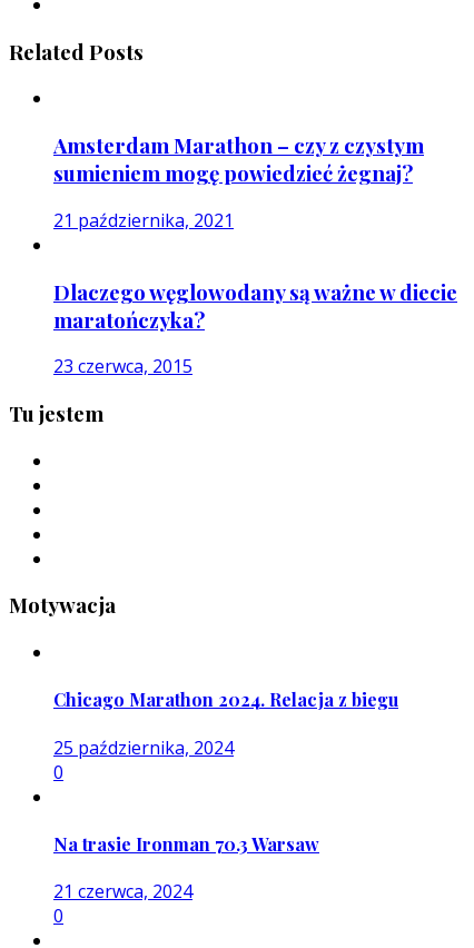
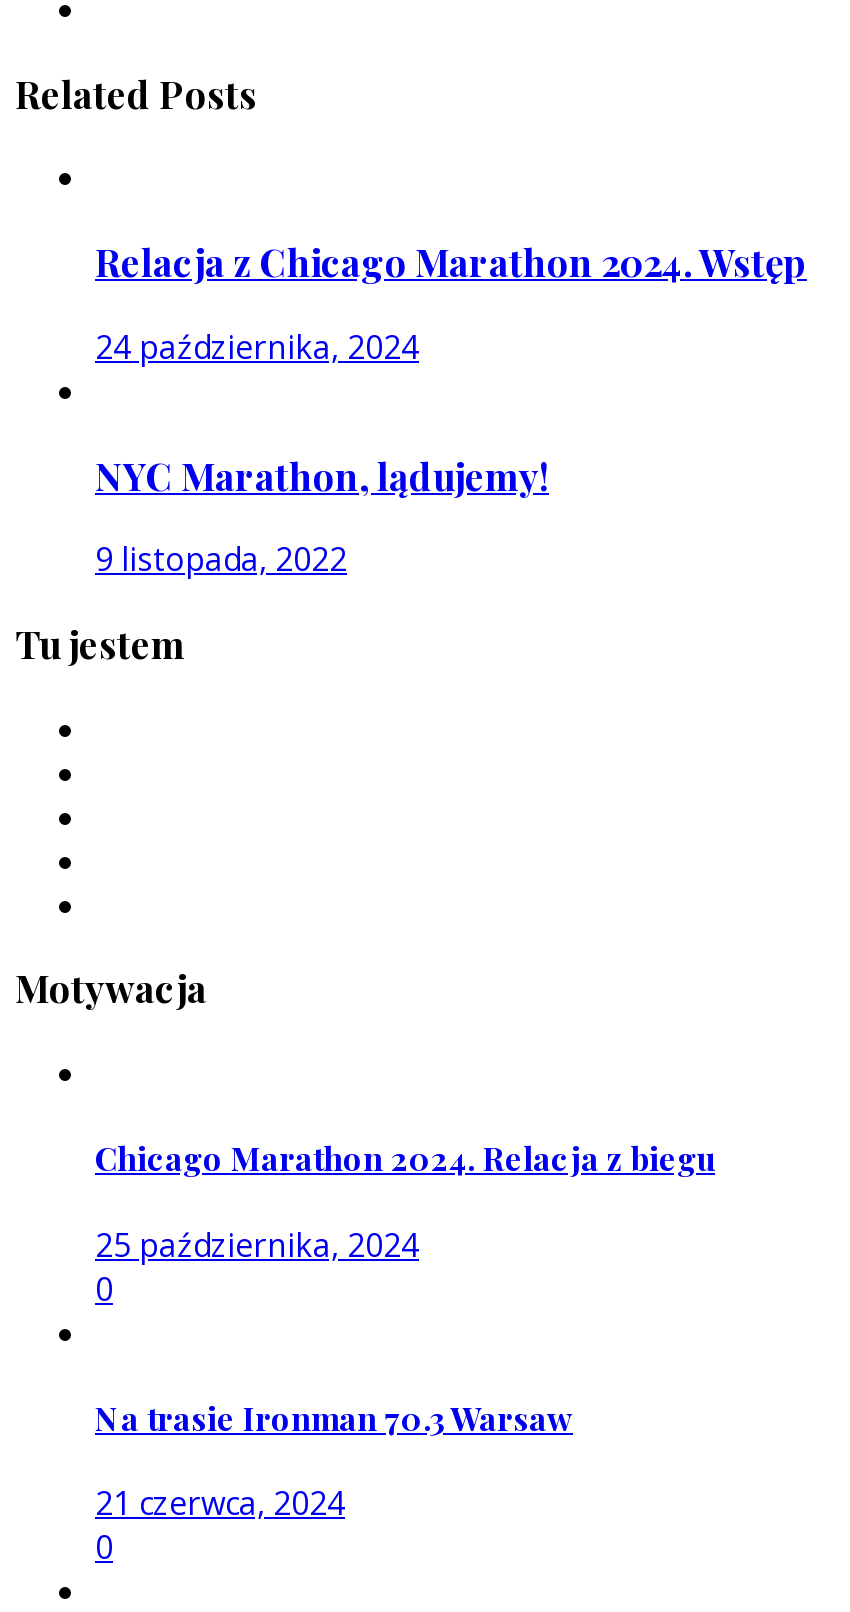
- Amsterdam Marathon – czy z czystym
- sumieniem mogę powiedzieć żegnaj?
+ Relacja z Chicago Marathon 2024. Wstęp

- 21 października, 2021
+ 24 października, 2024

- Dlaczego węglowodany są ważne w diecie
- maratończyka?
+ NYC Marathon, lądujemy!

- 23 czerwca, 2015
+ 9 listopada, 2022
